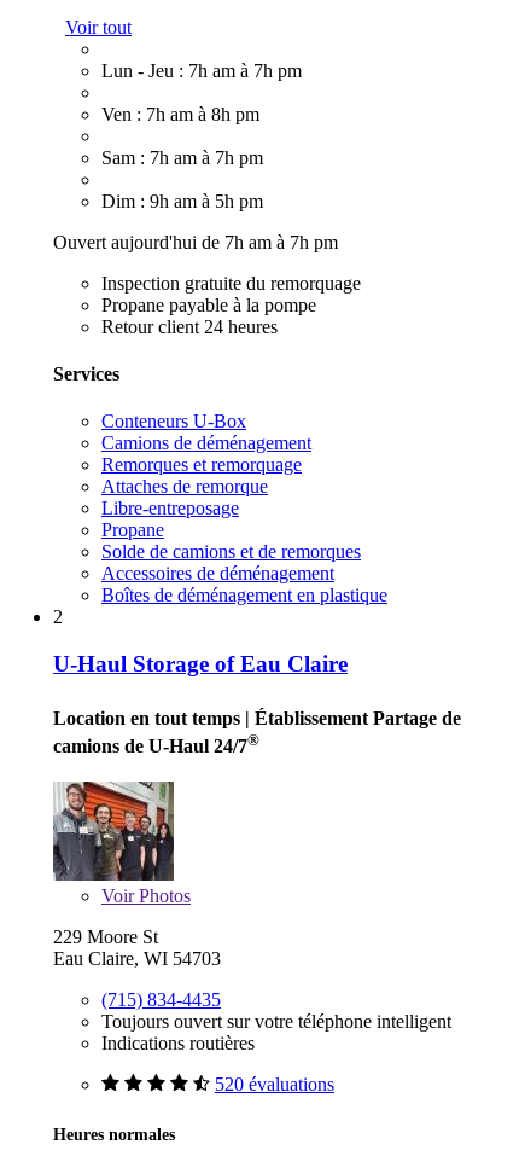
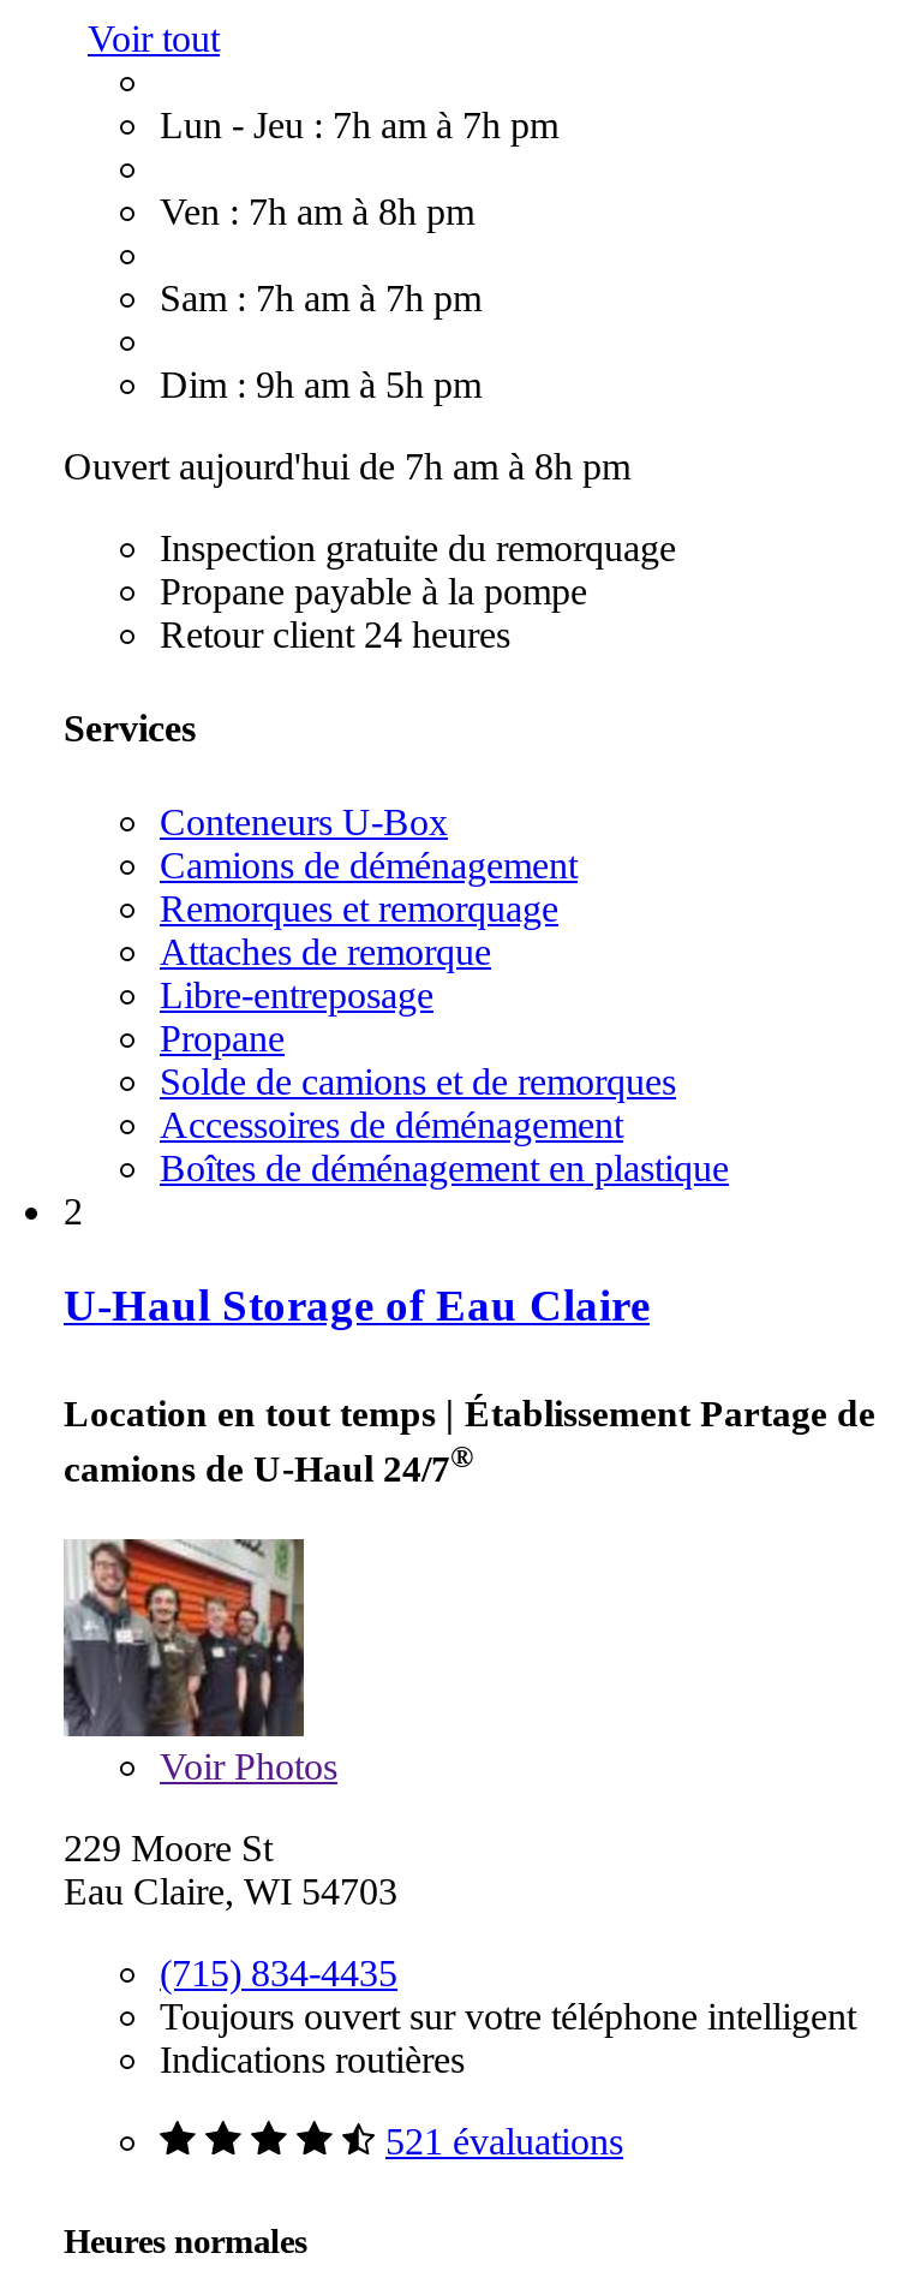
- Ouvert aujourd'hui de 7h am à 7h pm
+ Ouvert aujourd'hui de 7h am à 8h pm

- 520 évaluations
+ 521 évaluations
